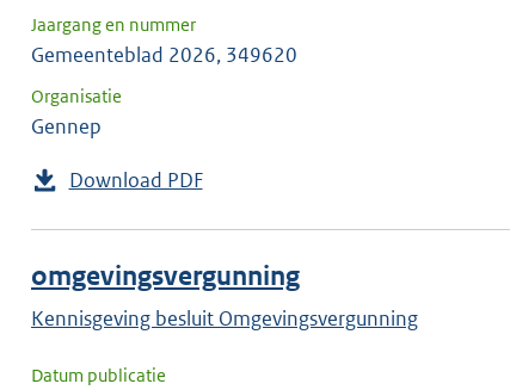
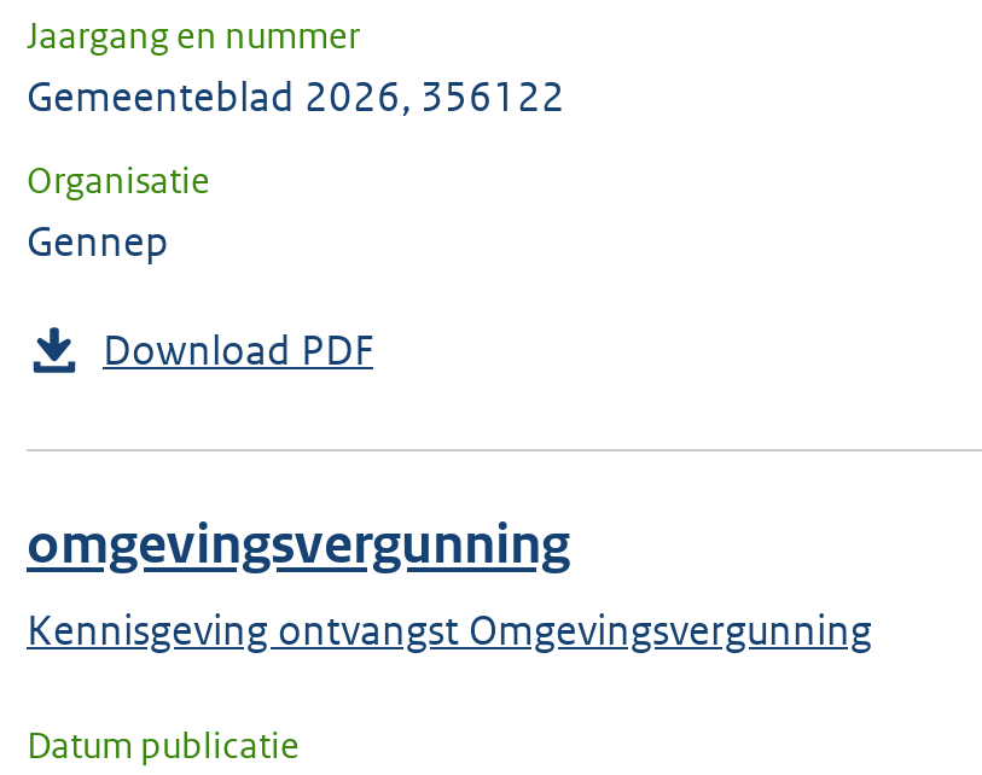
- Gemeenteblad 2026, 349620
+ Gemeenteblad 2026, 356122

- Kennisgeving besluit Omgevingsvergunning
+ Kennisgeving ontvangst Omgevingsvergunning
